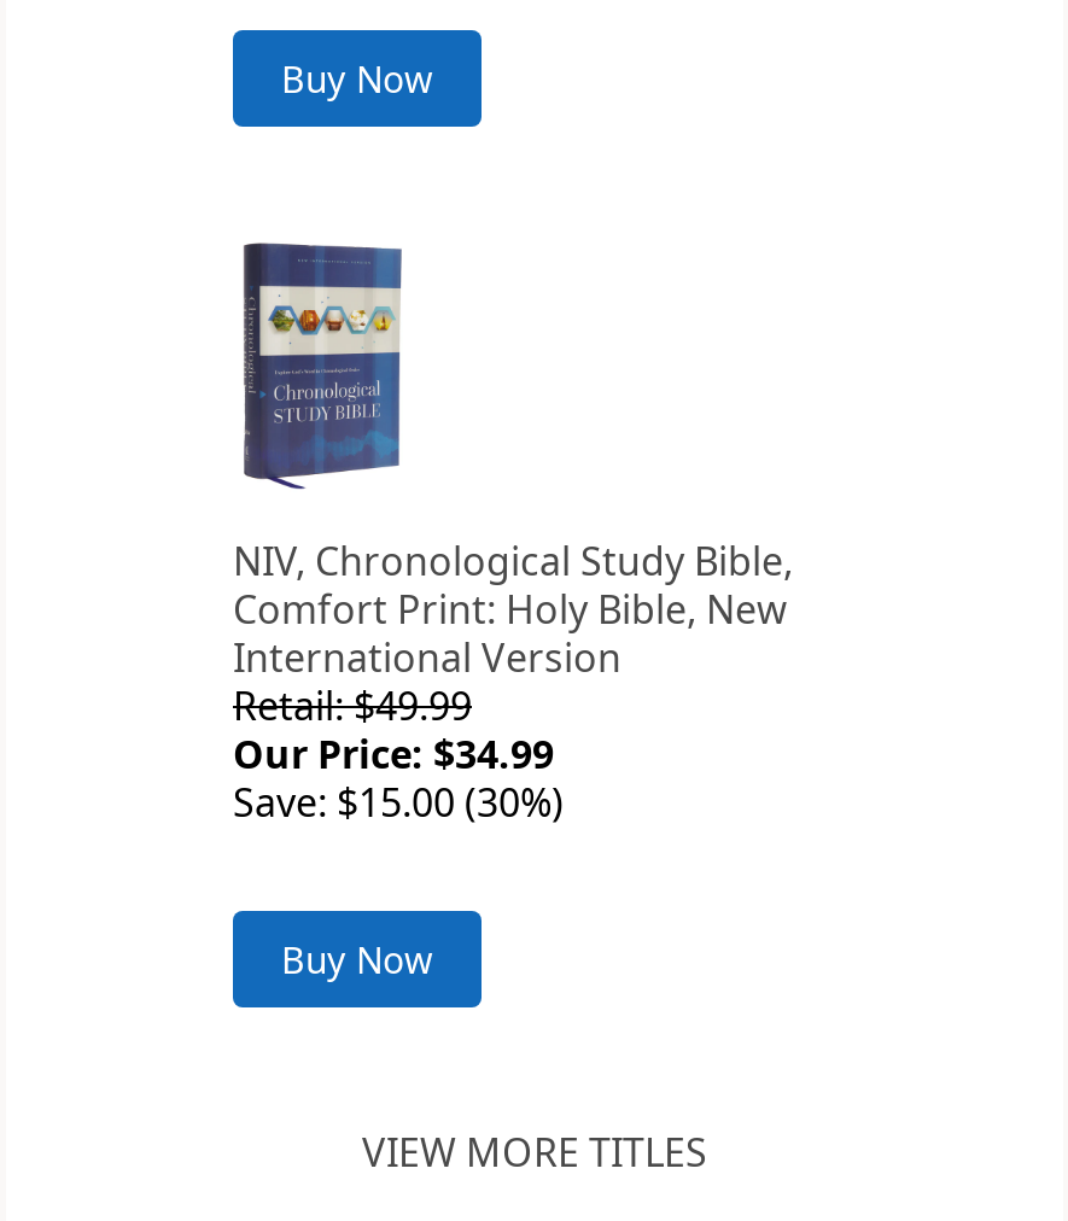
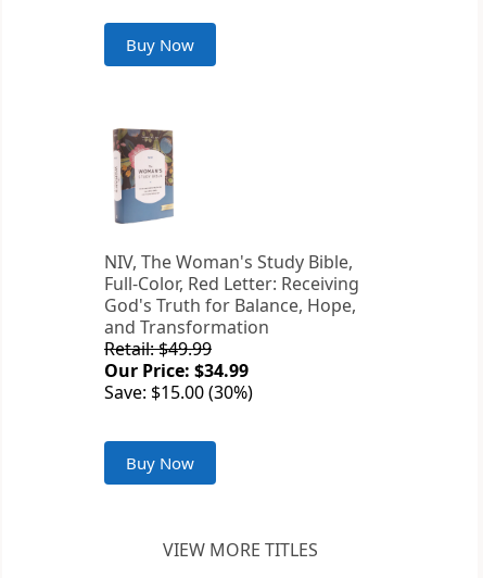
- [image]
- NIV, Chronological Study Bible,
- Comfort Print: Holy Bible, New
- International Version
+ [image]
+ NIV, The Woman's Study Bible,
+ Full-Color, Red Letter: Receiving
+ God's Truth for Balance, Hope,
+ and Transformation
